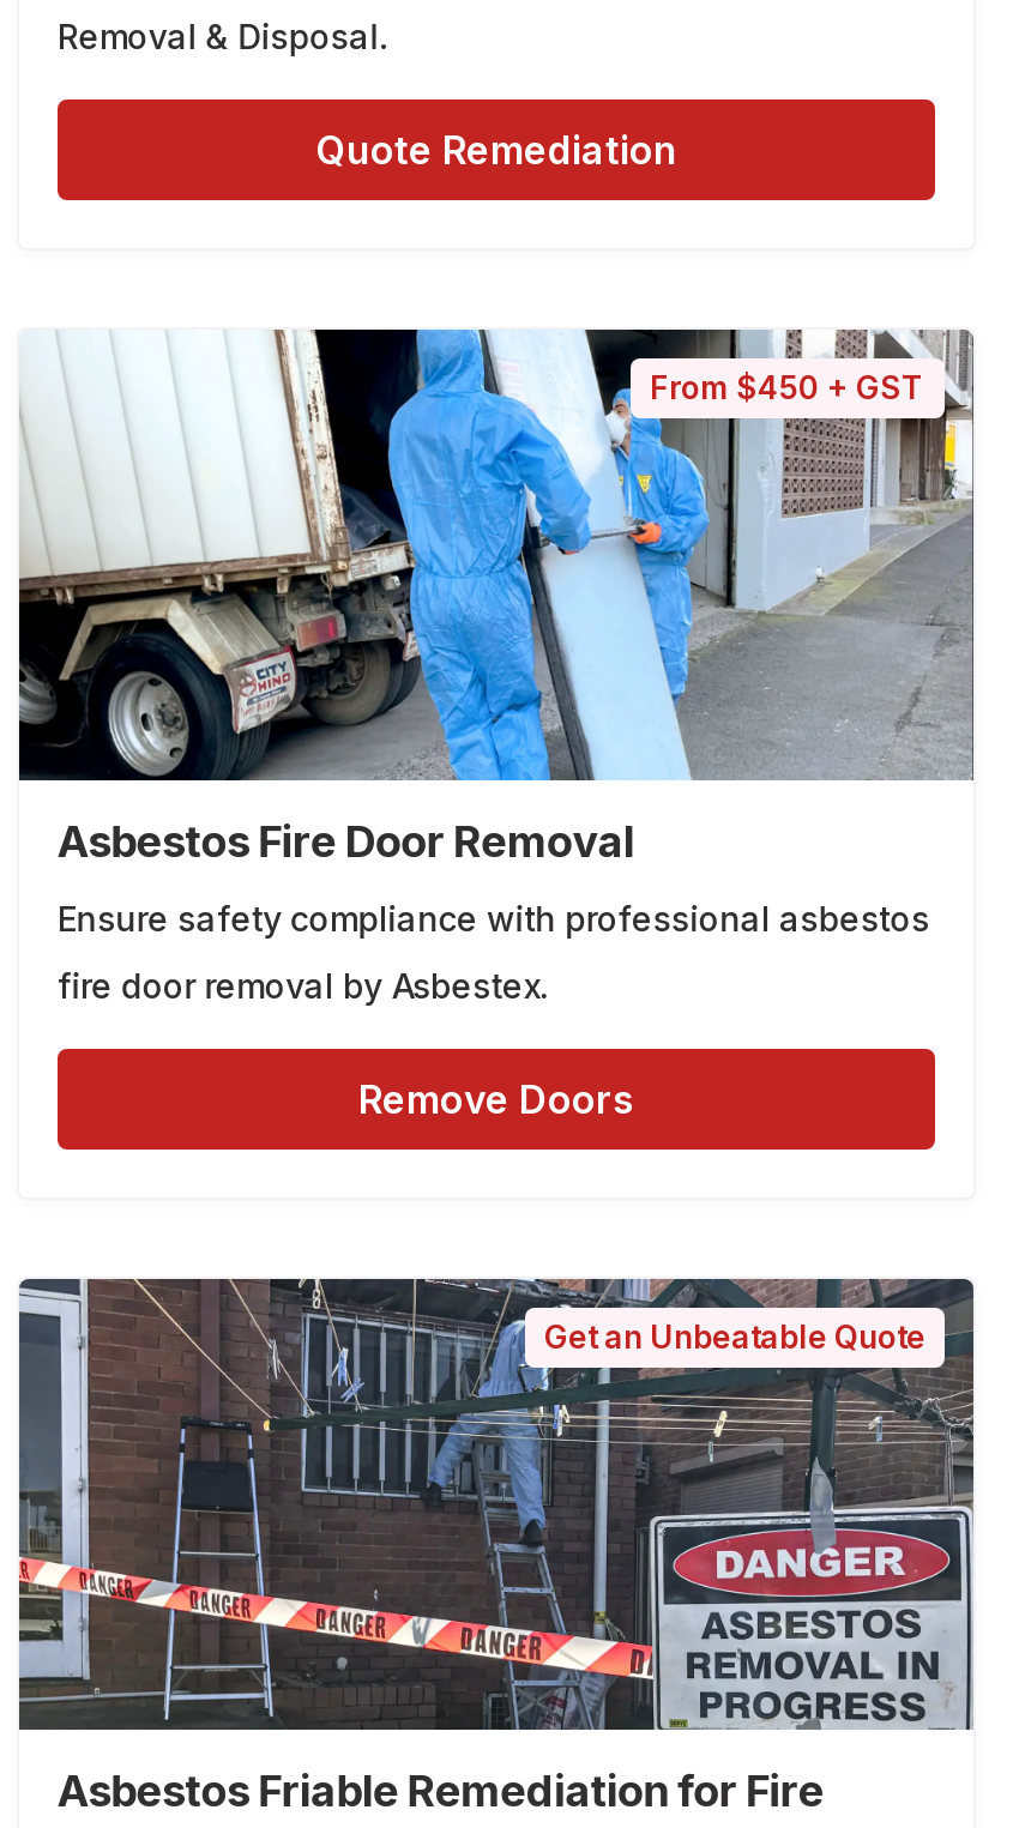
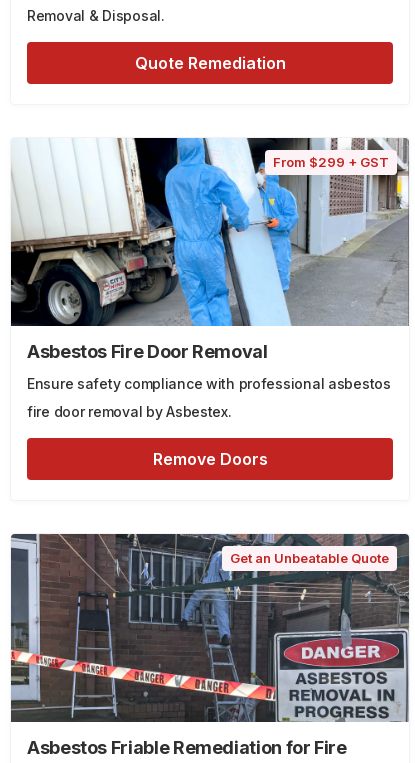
- From $450 + GST
+ From $299 + GST
